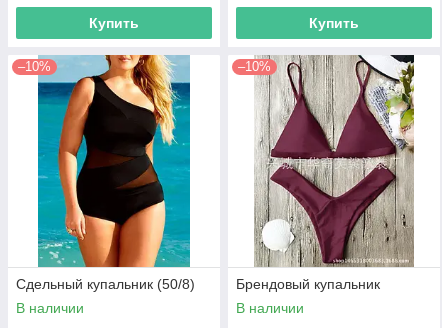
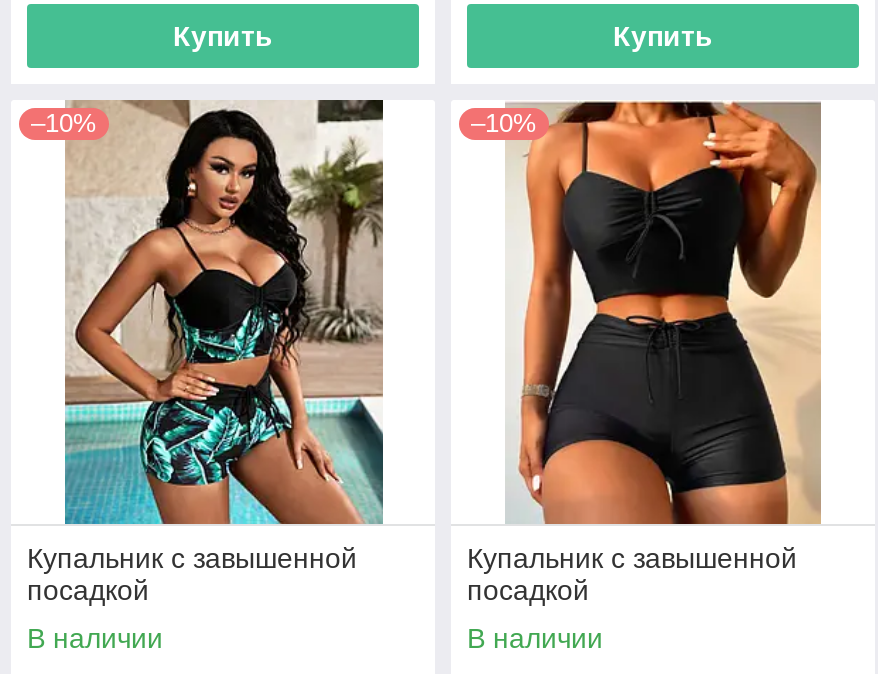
- [image]
- Сдельный купальник (50/8)
+ [image]
+ Купальник с завышенной
+ посадкой

- [image]
- Брендовый купальник
+ [image]
+ Купальник с завышенной
+ посадкой
